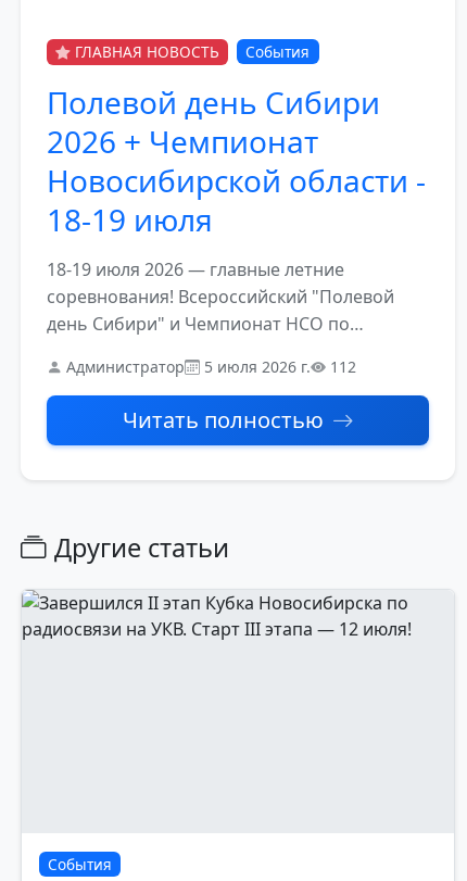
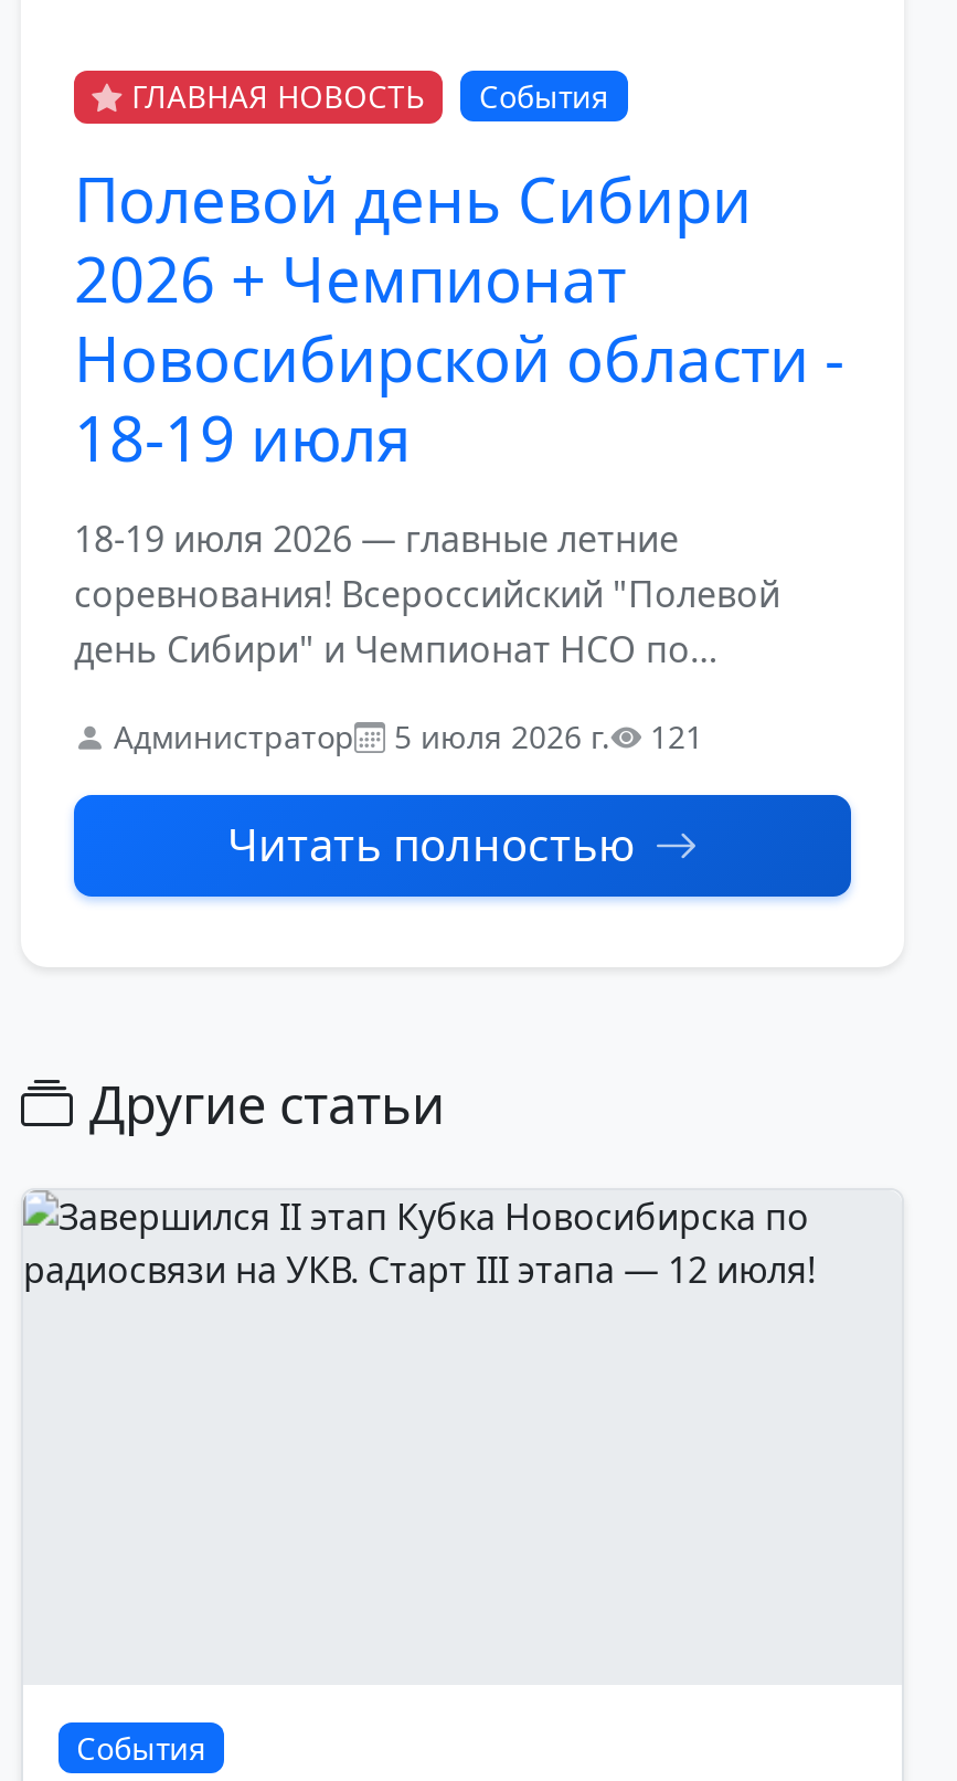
- Администратор 5 июля 2026 г. 112
+ Администратор 5 июля 2026 г. 121
